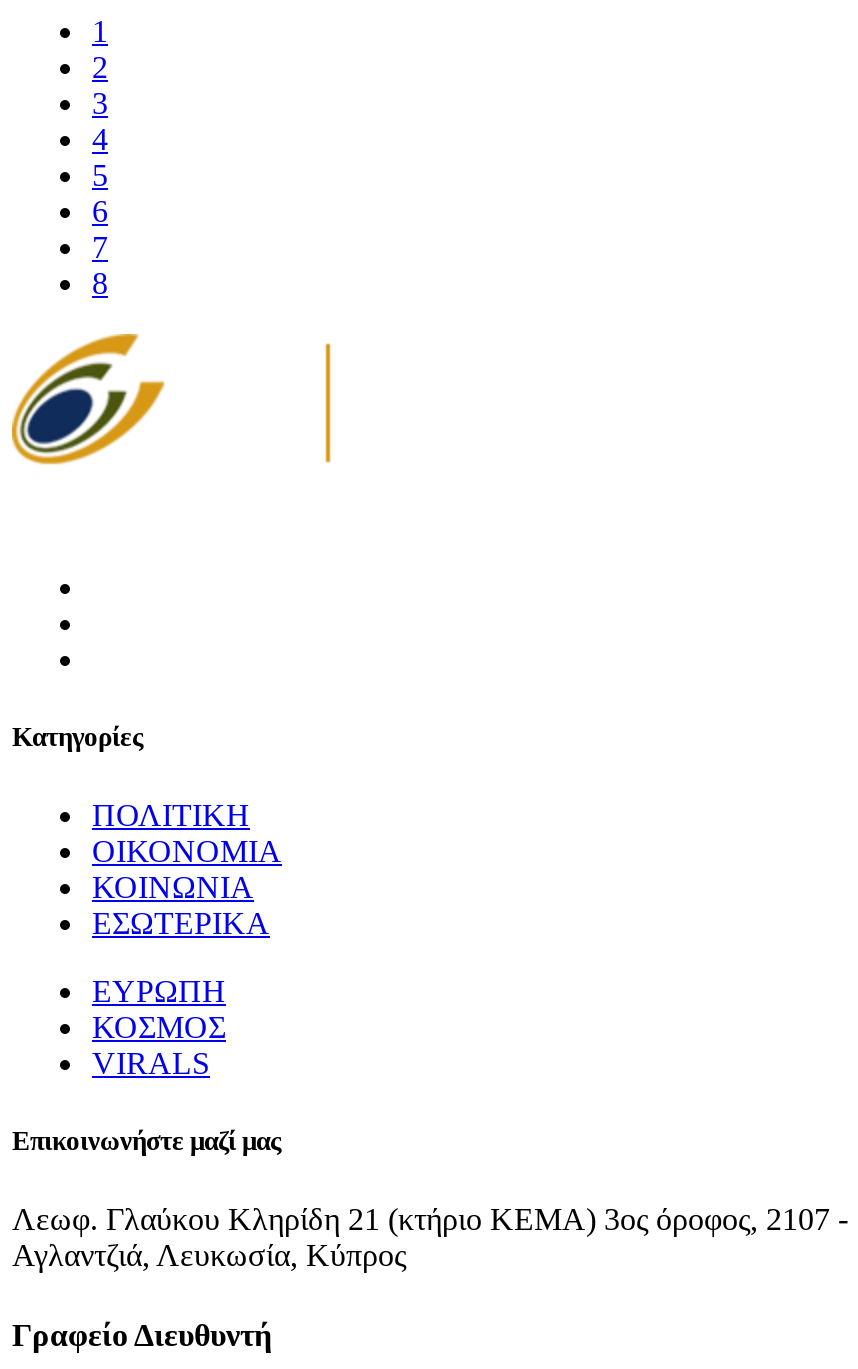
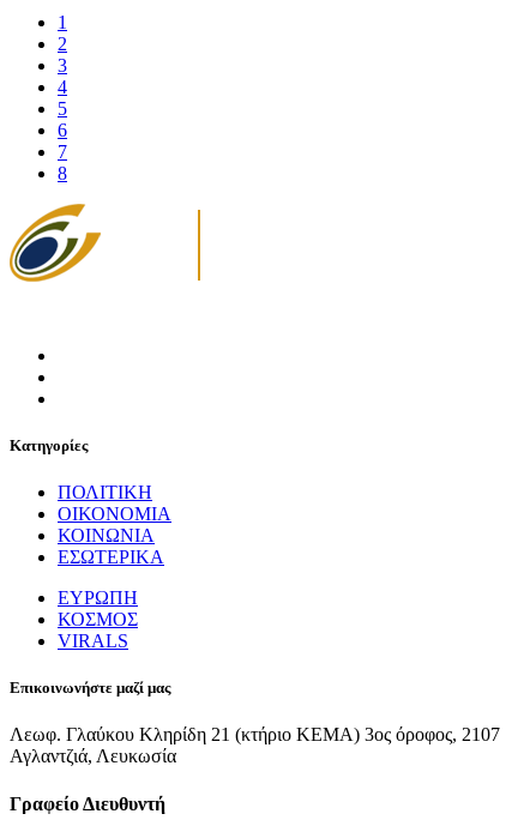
- Λεωφ. Γλαύκου Κληρίδη 21 (κτήριο ΚΕΜΑ) 3ος όροφος, 2107 -
- Αγλαντζιά, Λευκωσία, Κύπρος
+ Λεωφ. Γλαύκου Κληρίδη 21 (κτήριο ΚΕΜΑ) 3ος όροφος, 2107
+ Αγλαντζιά, Λευκωσία
